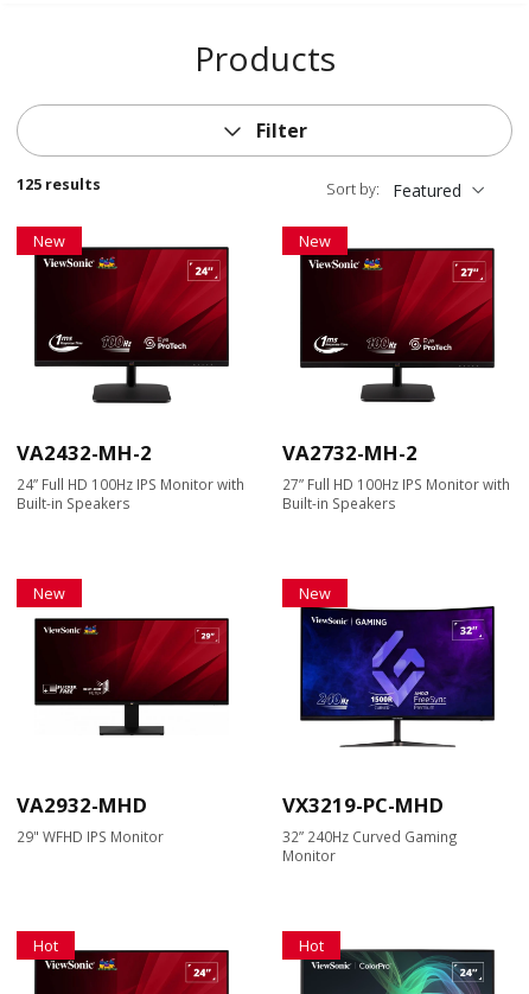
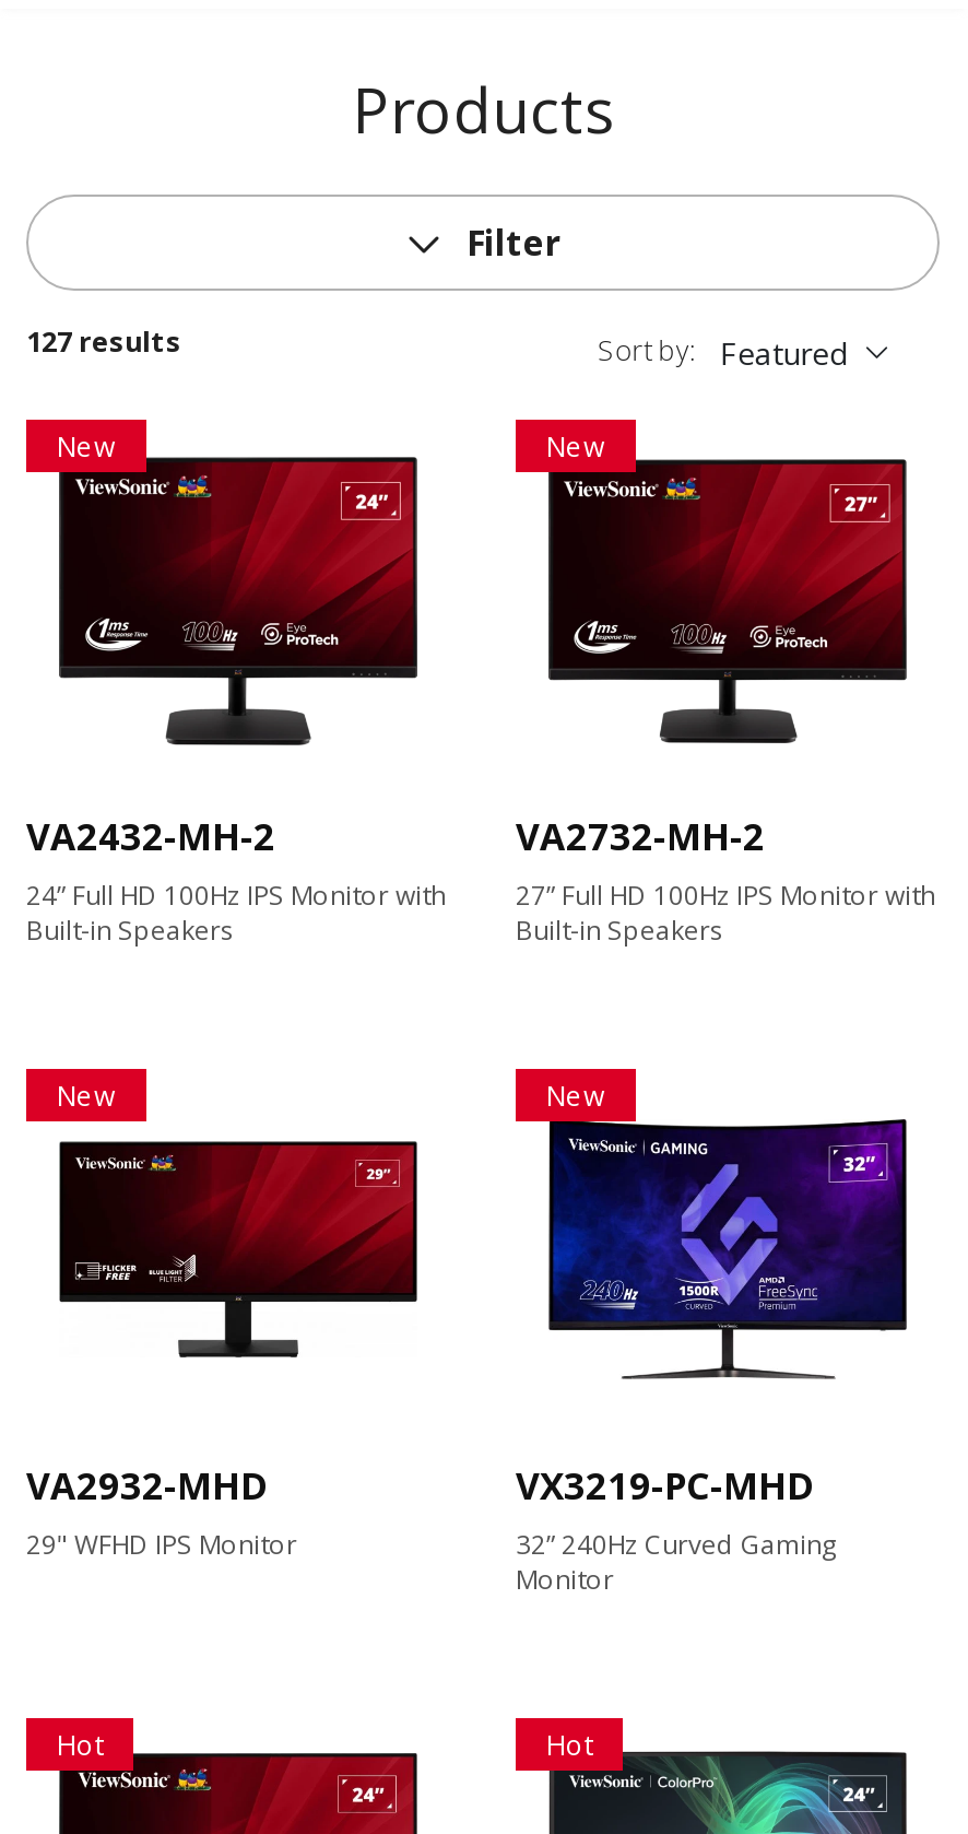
- 125 results
+ 127 results
